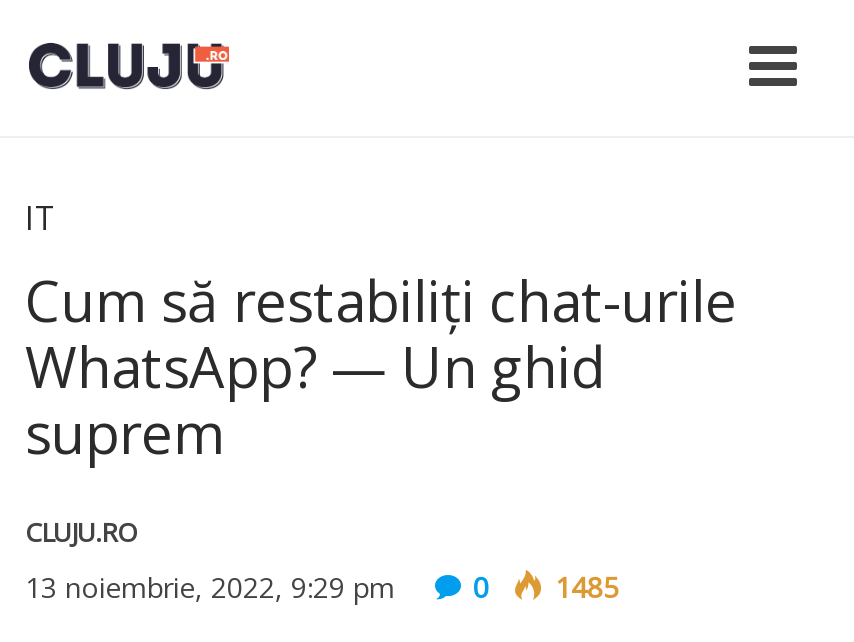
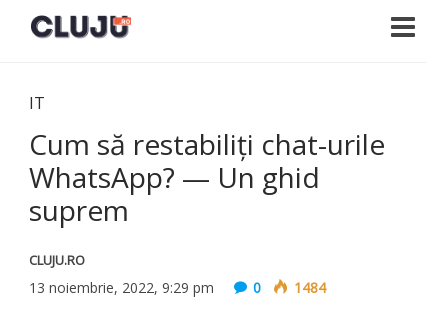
- 0 1485
+ 0 1484
